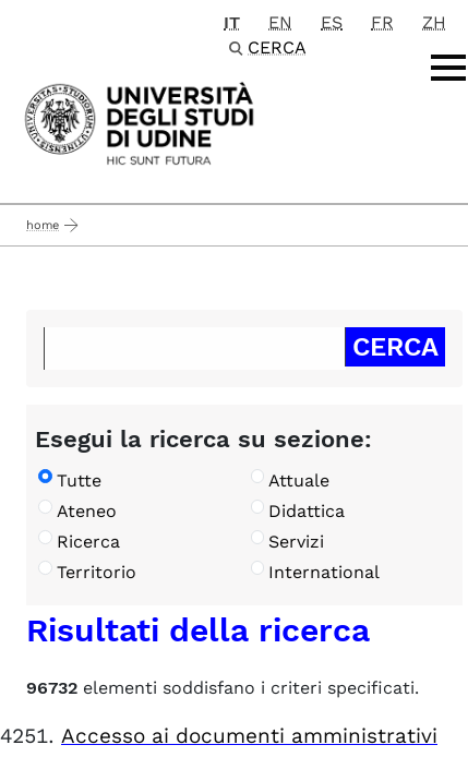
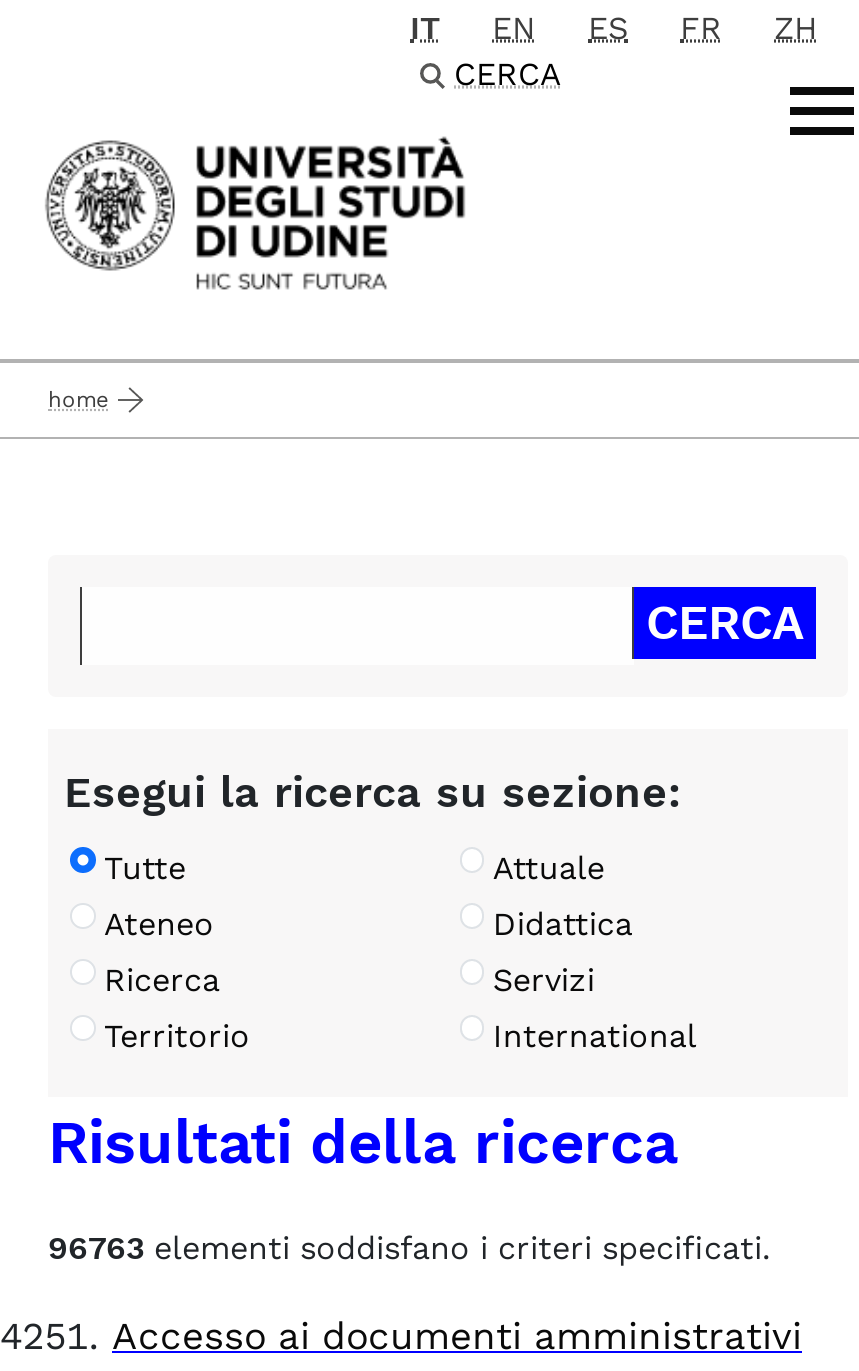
- 96732 elementi soddisfano i criteri specificati.
+ 96763 elementi soddisfano i criteri specificati.
